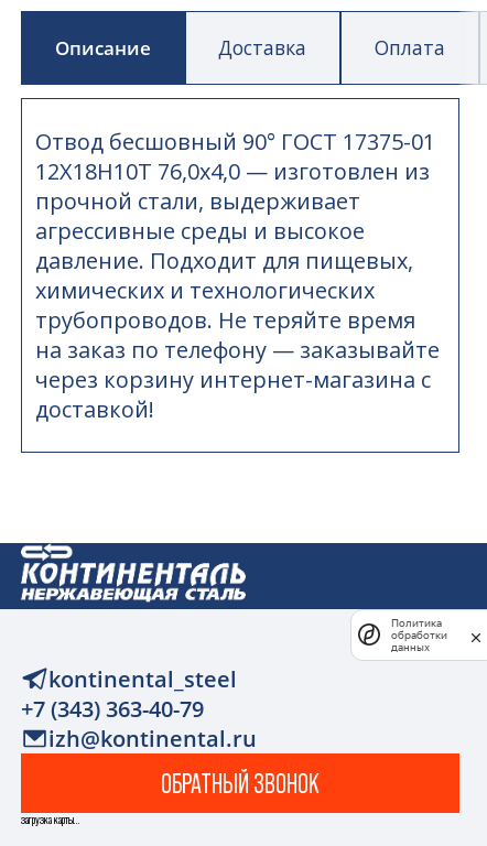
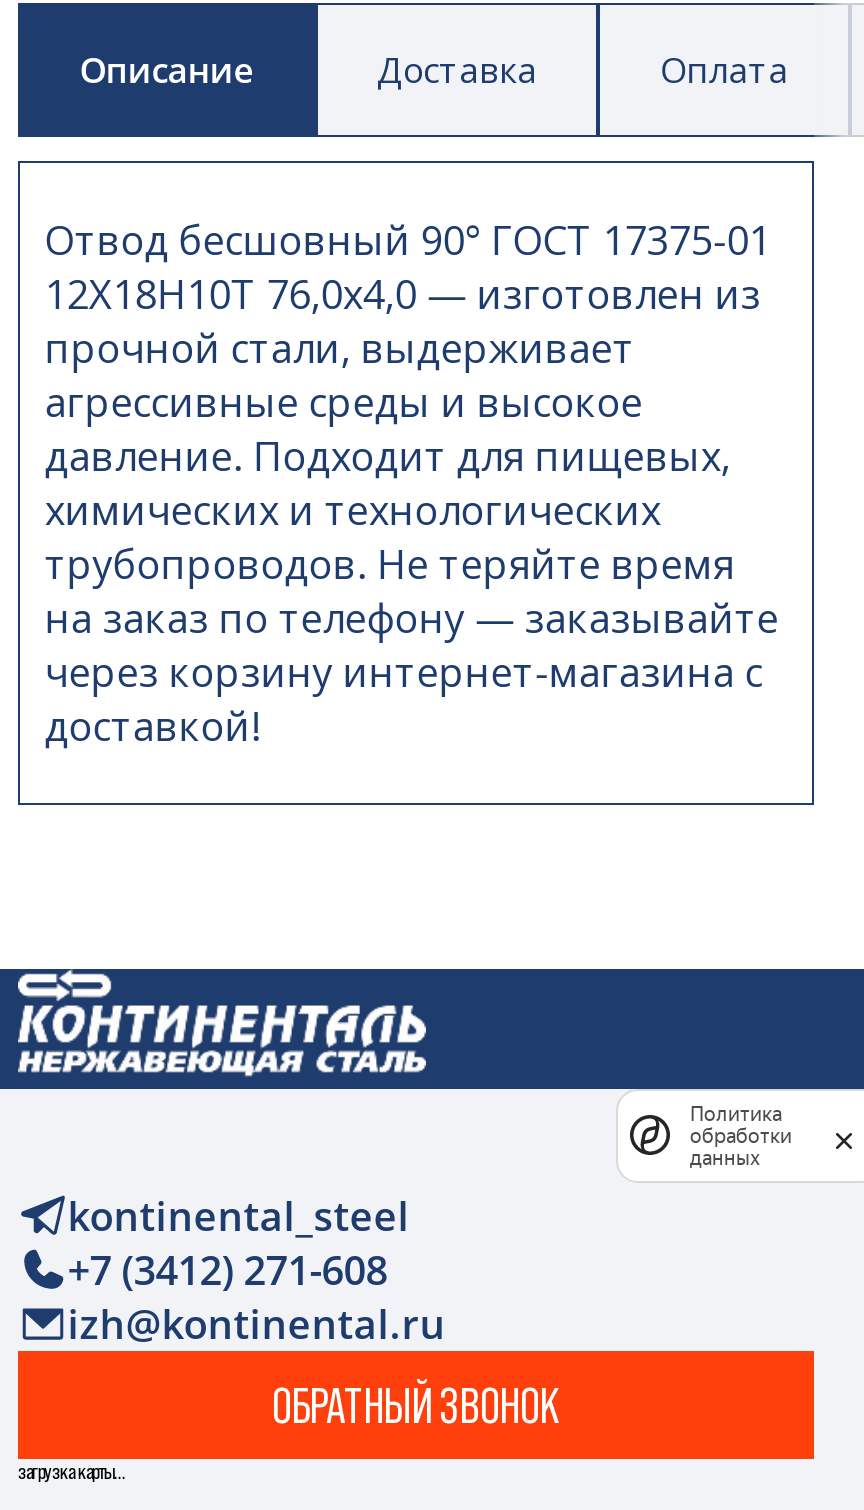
- +7 (343) 363-40-79
+ +7 (3412) 271-608
